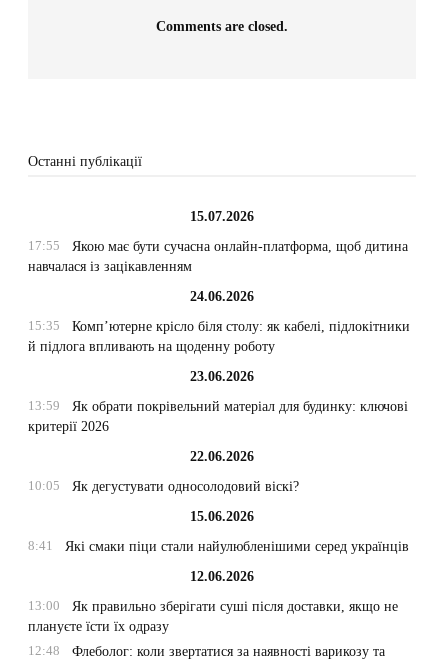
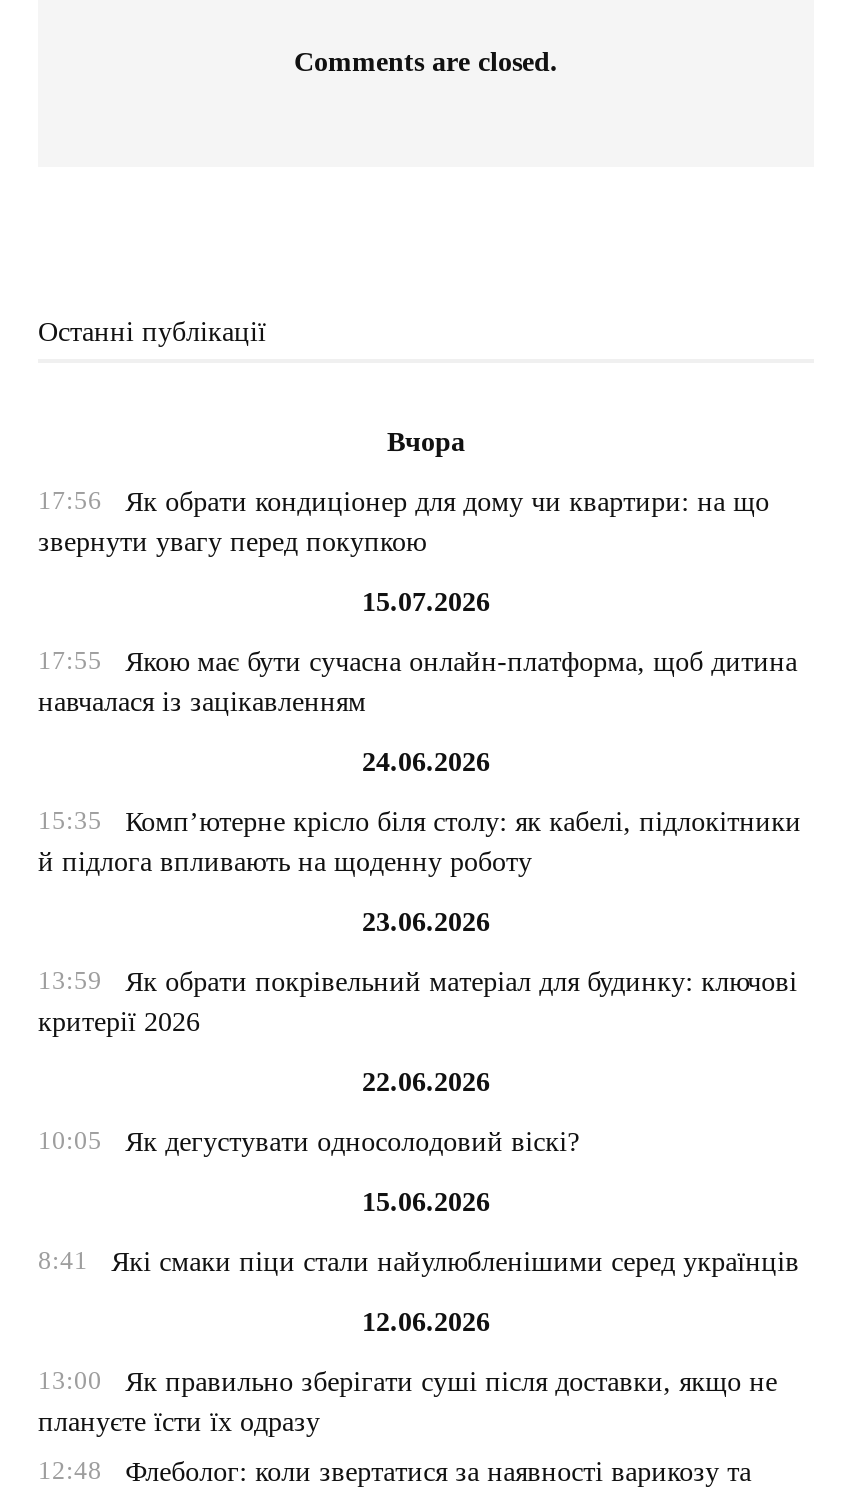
+ Вчора
+ 17:56
+ Як обрати кондиціонер для дому чи квартири: на що
+ звернути увагу перед покупкою
